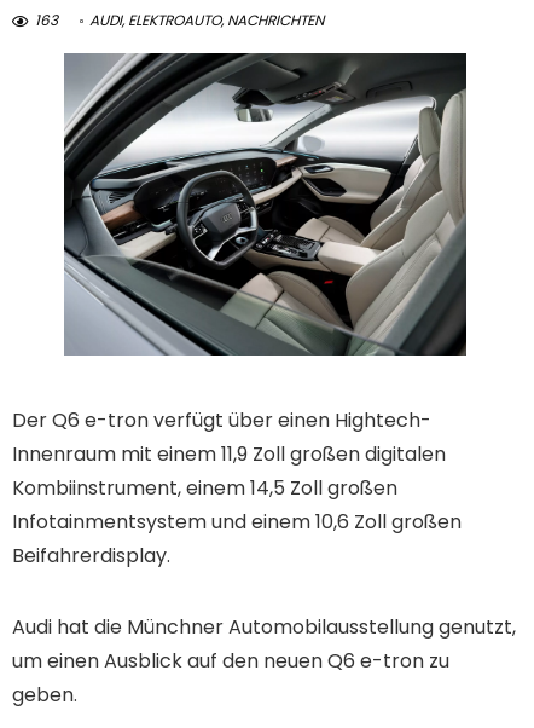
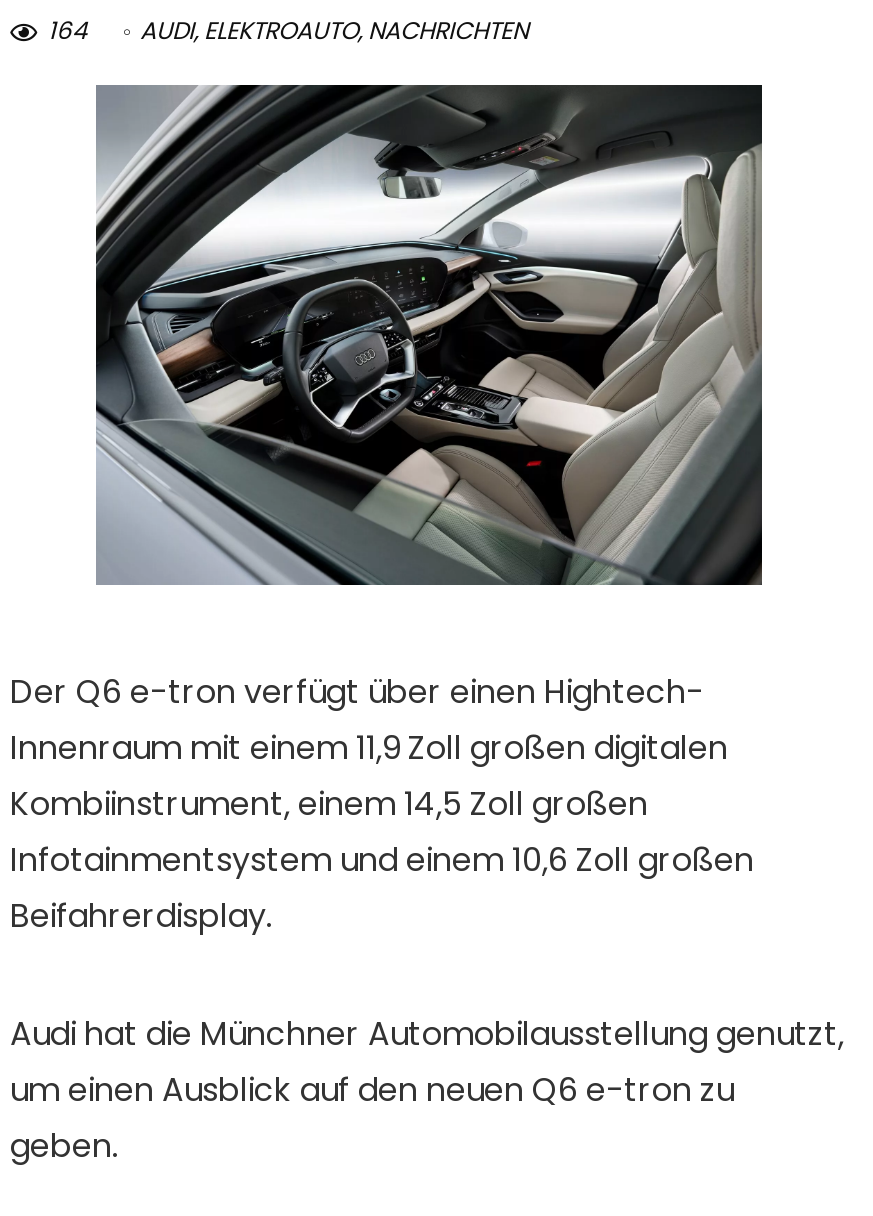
- 163 AUDI, ELEKTROAUTO, NACHRICHTEN
+ 164 AUDI, ELEKTROAUTO, NACHRICHTEN
